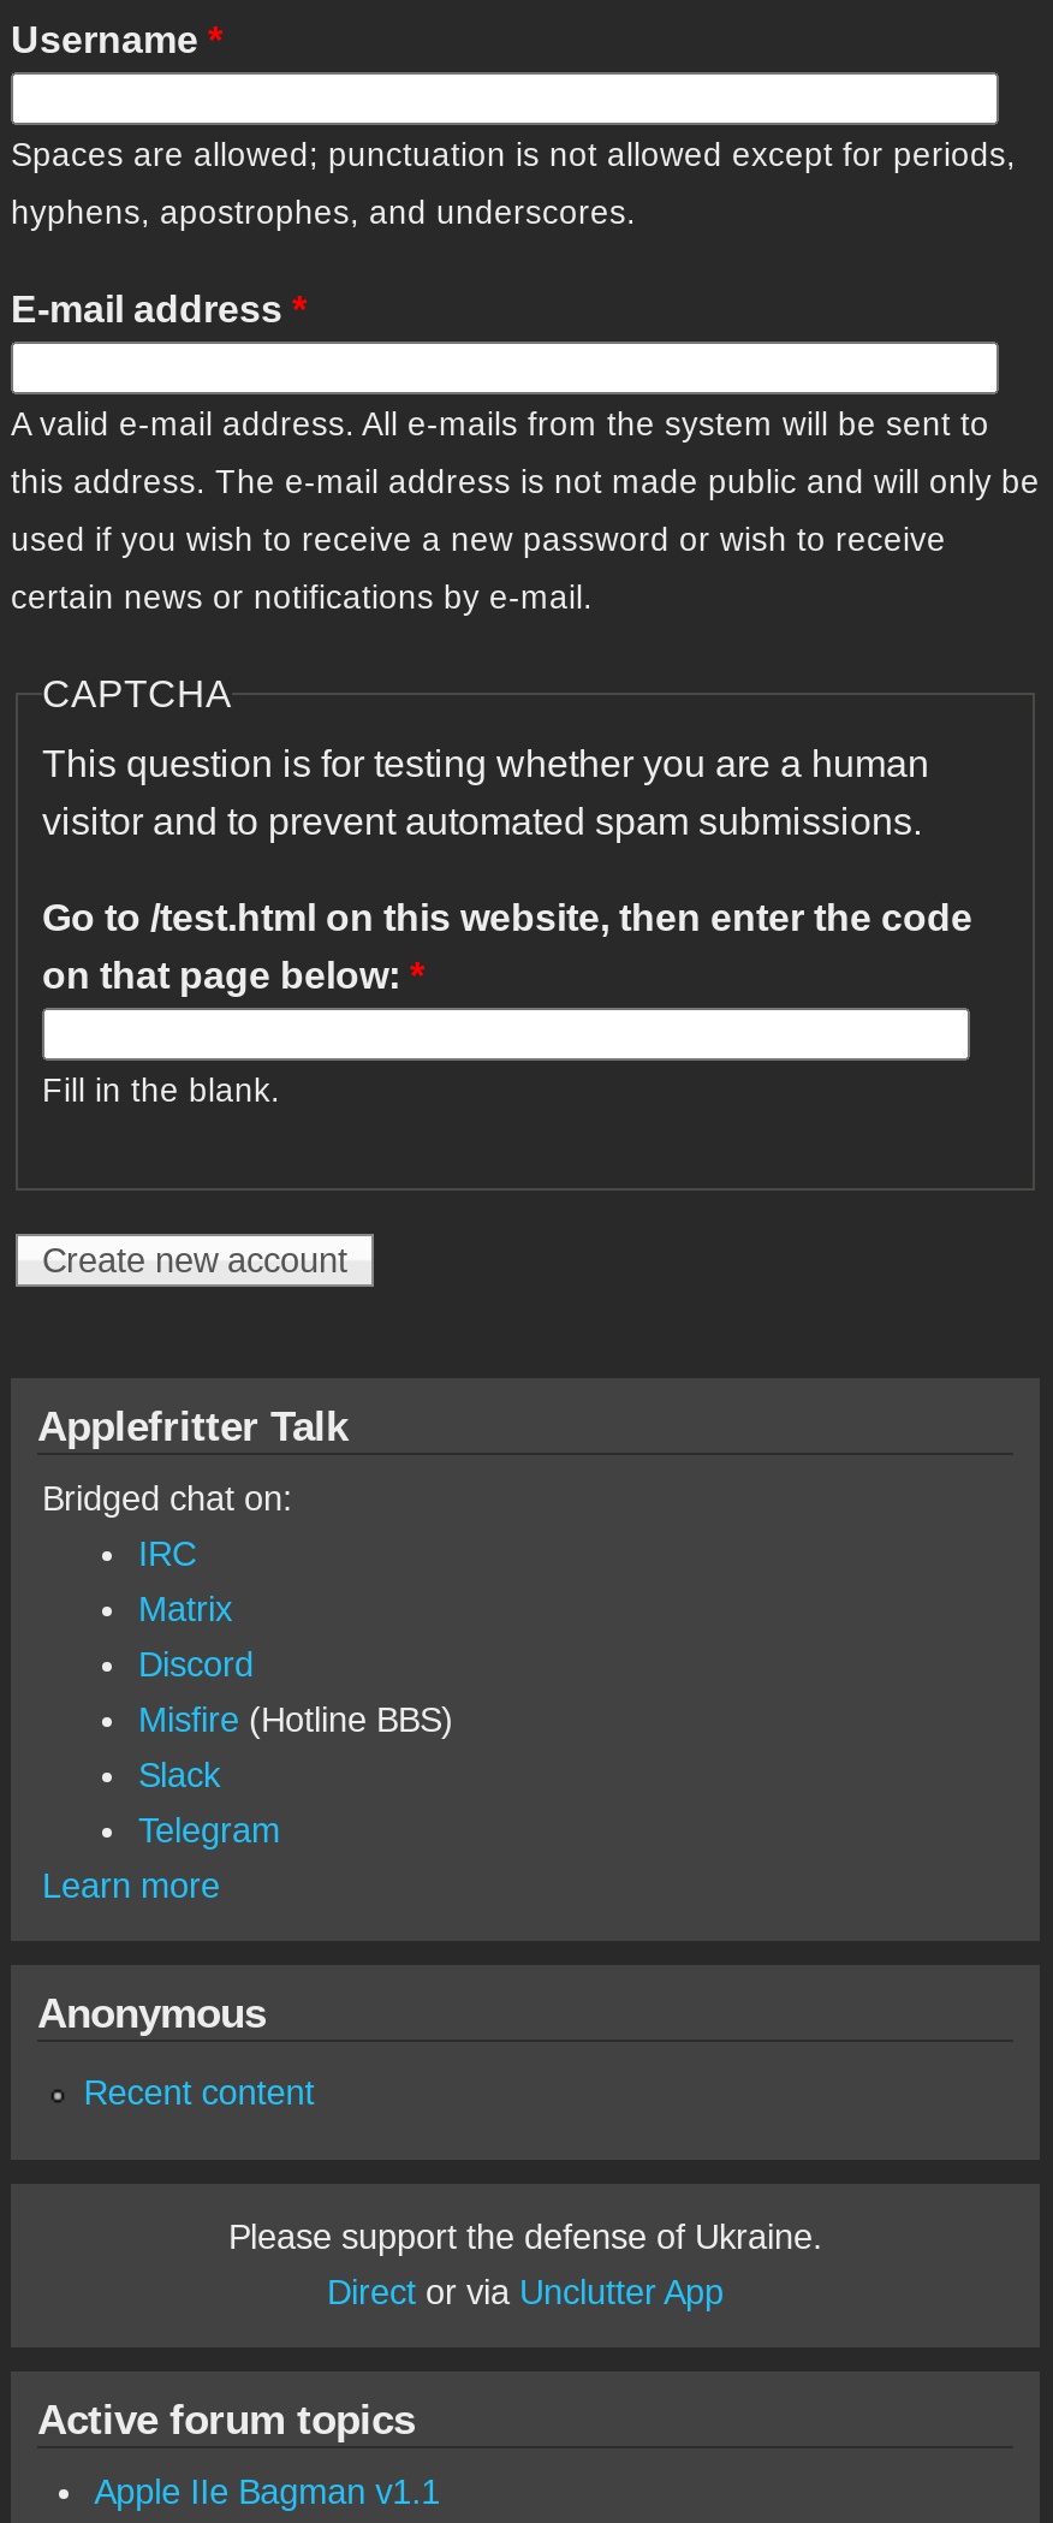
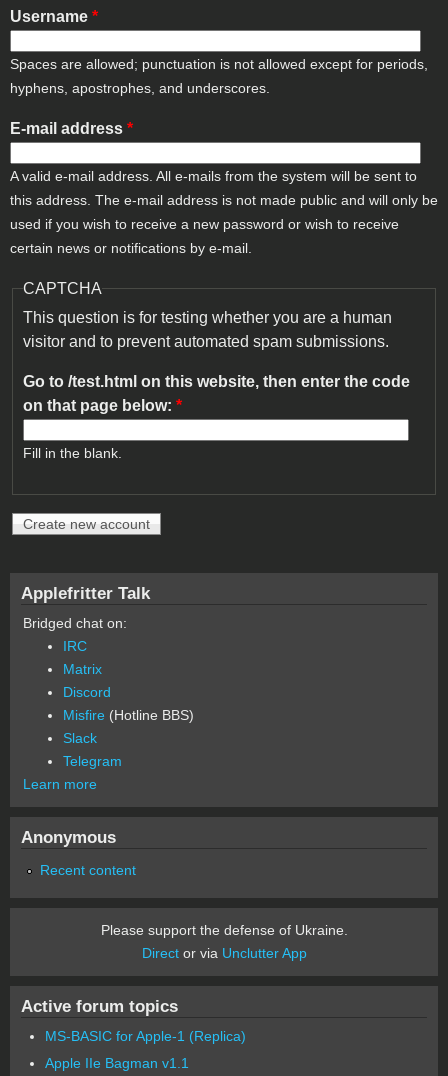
+ MS-BASIC for Apple-1 (Replica)
